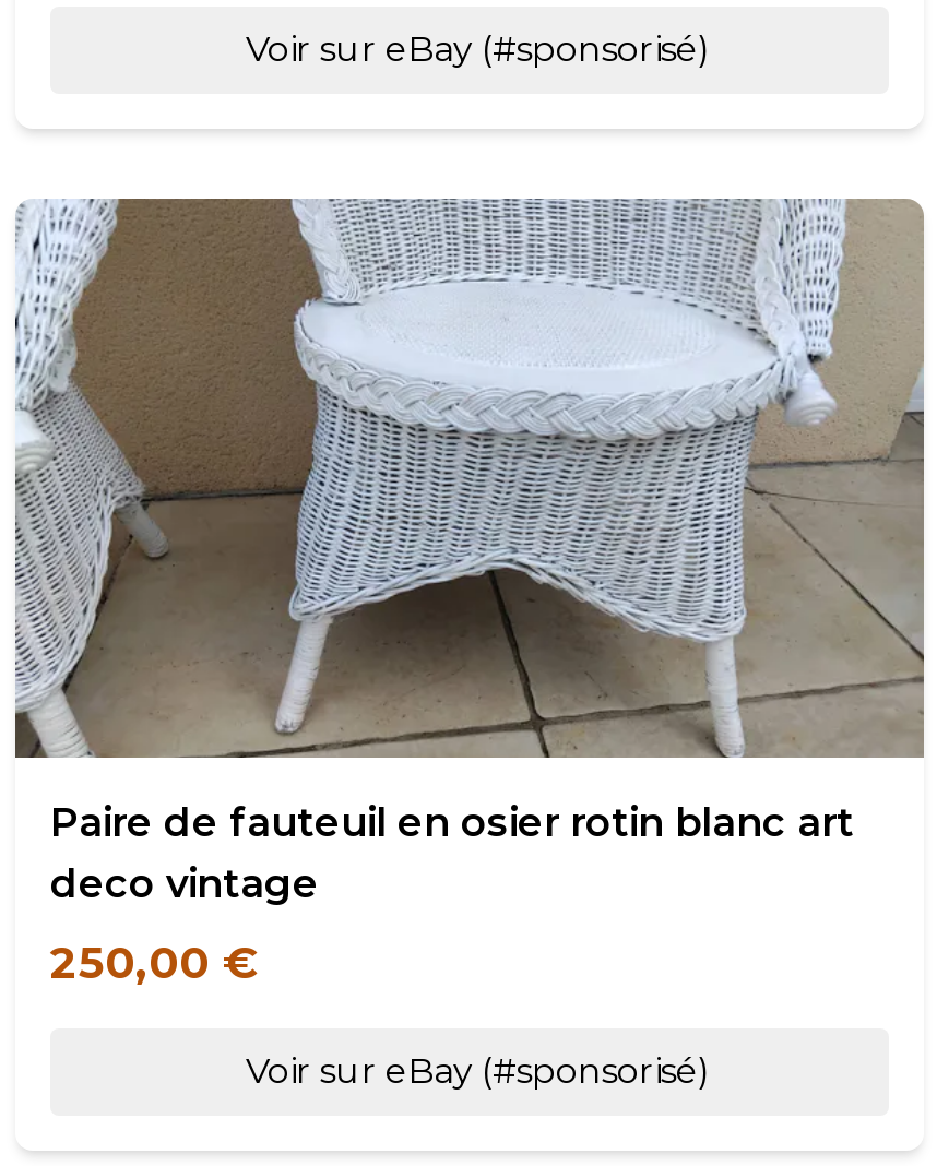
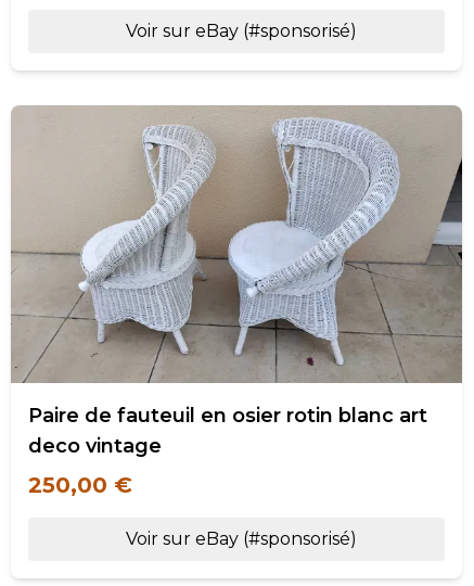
- [image]
+ [image]
